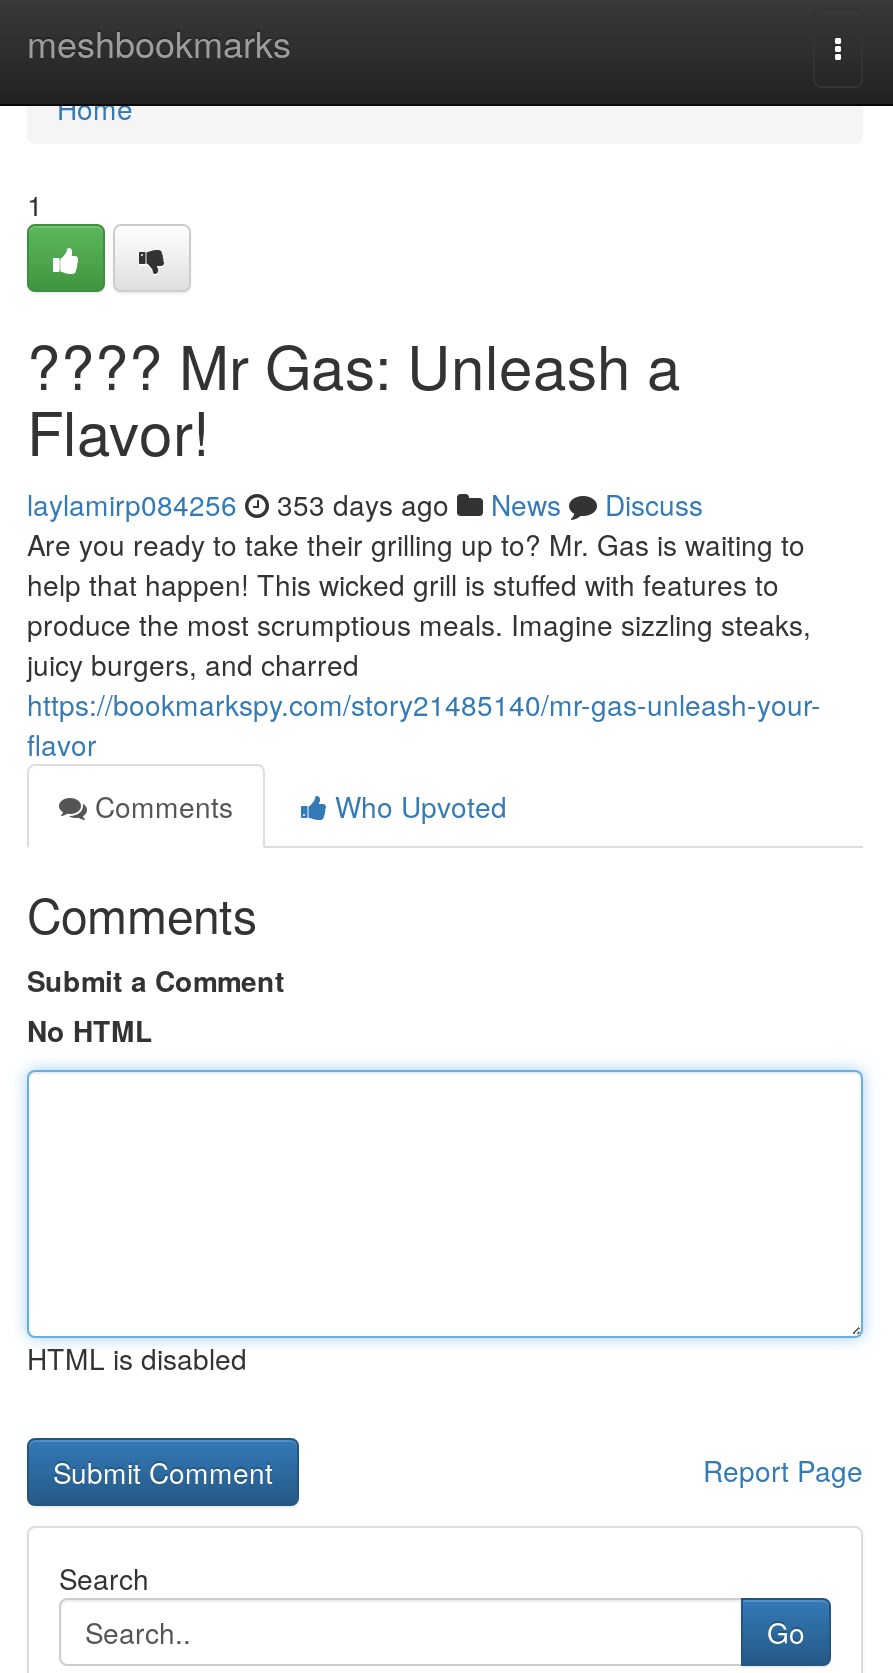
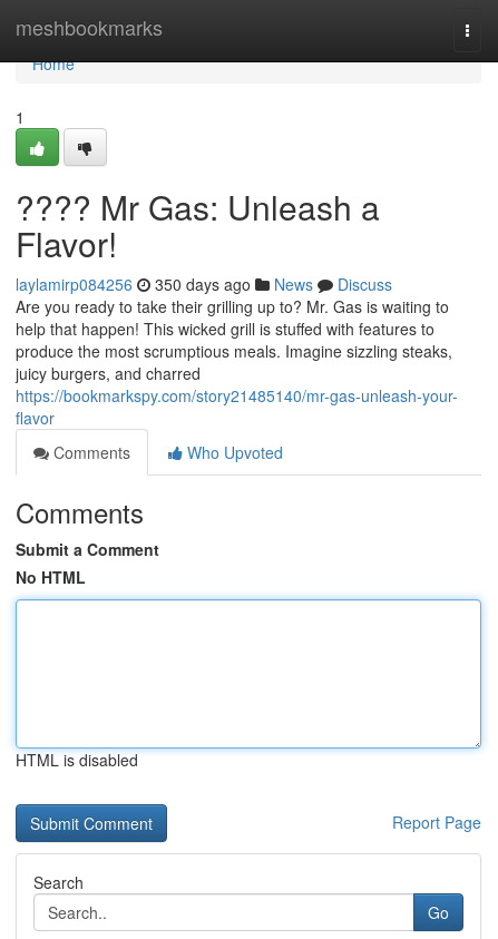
- laylamirp084256 353 days ago News Discuss
+ laylamirp084256 350 days ago News Discuss
